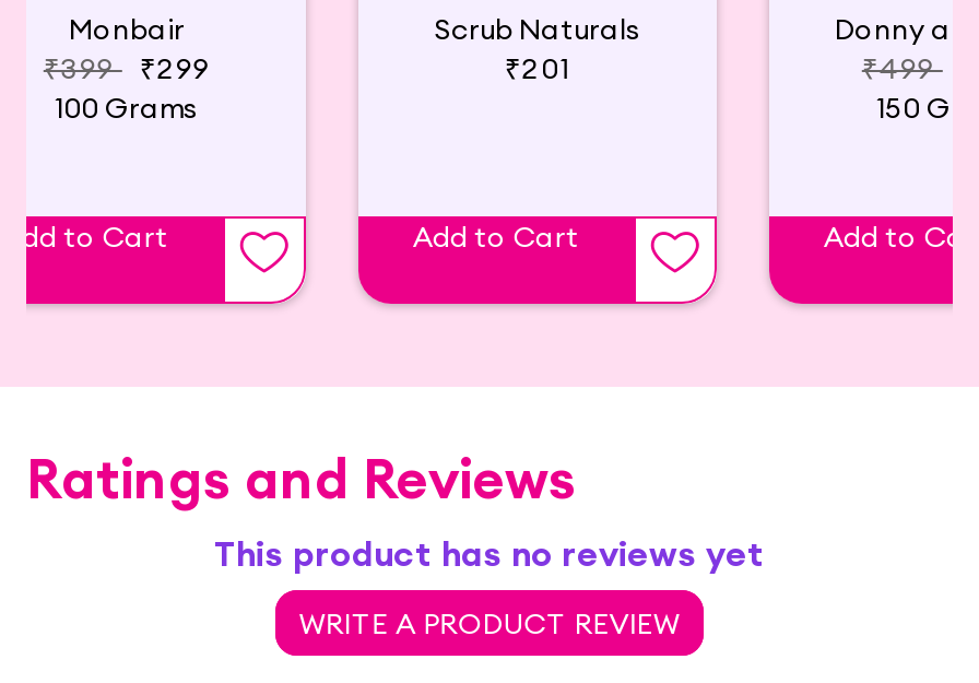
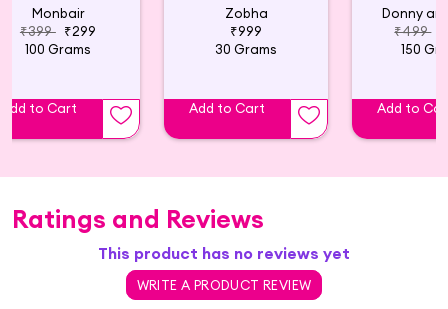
- Scrub Naturals
- ₹201
+ Zobha
+ ₹999
+ 30 Grams
